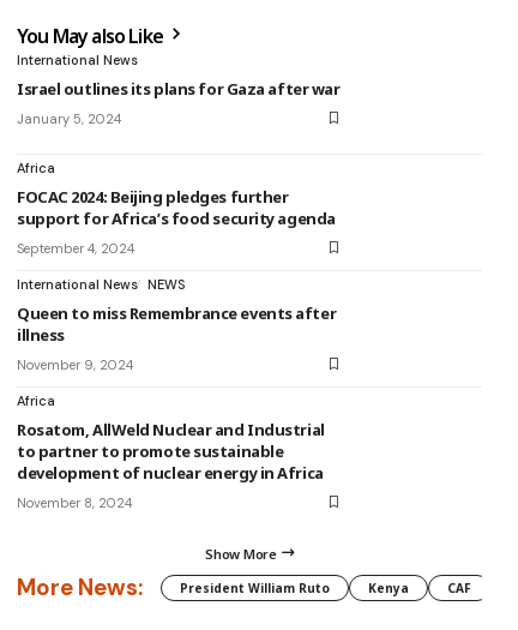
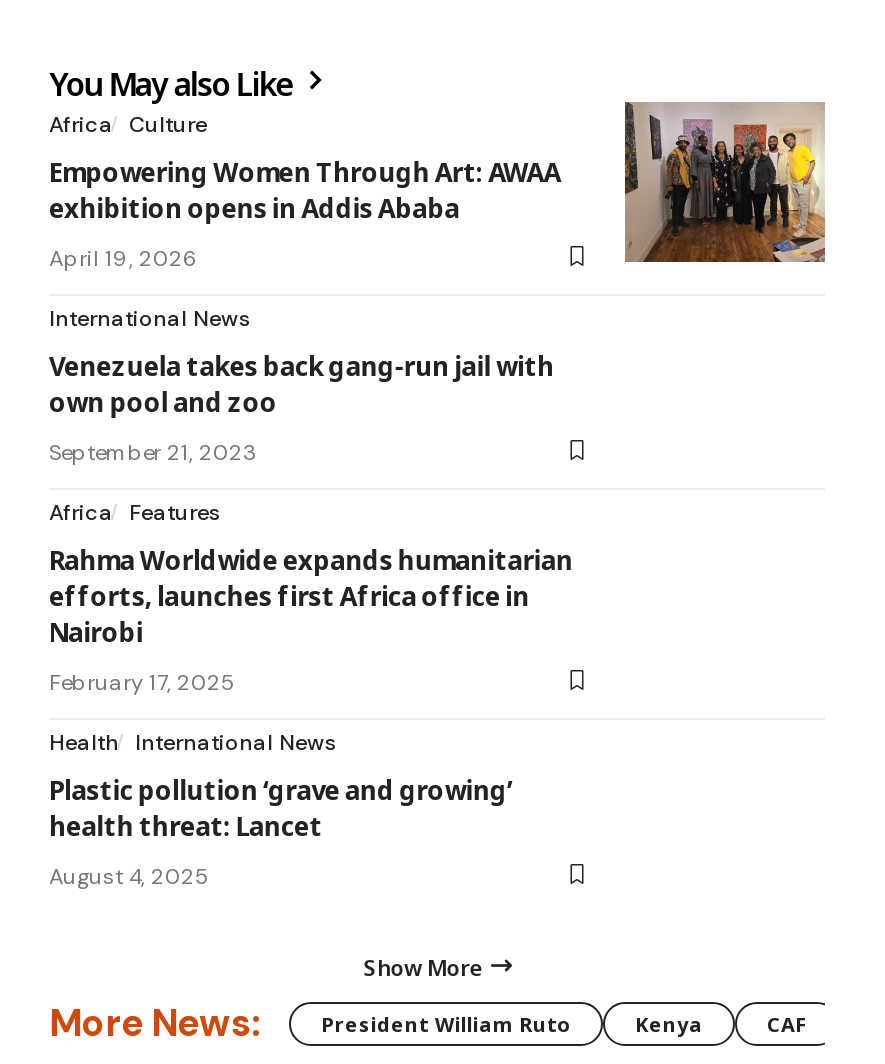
+ [image]
+ Africa Culture
+ Empowering Women Through Art: AWAA
+ exhibition opens in Addis Ababa
+ April 19, 2026

moved down: International News

- Israel outlines its plans for Gaza after war
- January 5, 2024
- Africa
- FOCAC 2024: Beijing pledges further
- support for Africa’s food security agenda
- September 4, 2024
- International News NEWS
- Queen to miss Remembrance events after
- illness
- November 9, 2024
- Africa
- Rosatom, AllWeld Nuclear and Industrial
- to partner to promote sustainable
- development of nuclear energy in Africa
- November 8, 2024
+ Venezuela takes back gang-run jail with
+ own pool and zoo
+ September 21, 2023
+ Africa Features
+ Rahma Worldwide expands humanitarian
+ efforts, launches first Africa office in
+ Nairobi
+ February 17, 2025
+ Health International News
+ Plastic pollution ‘grave and growing’
+ health threat: Lancet
+ August 4, 2025
